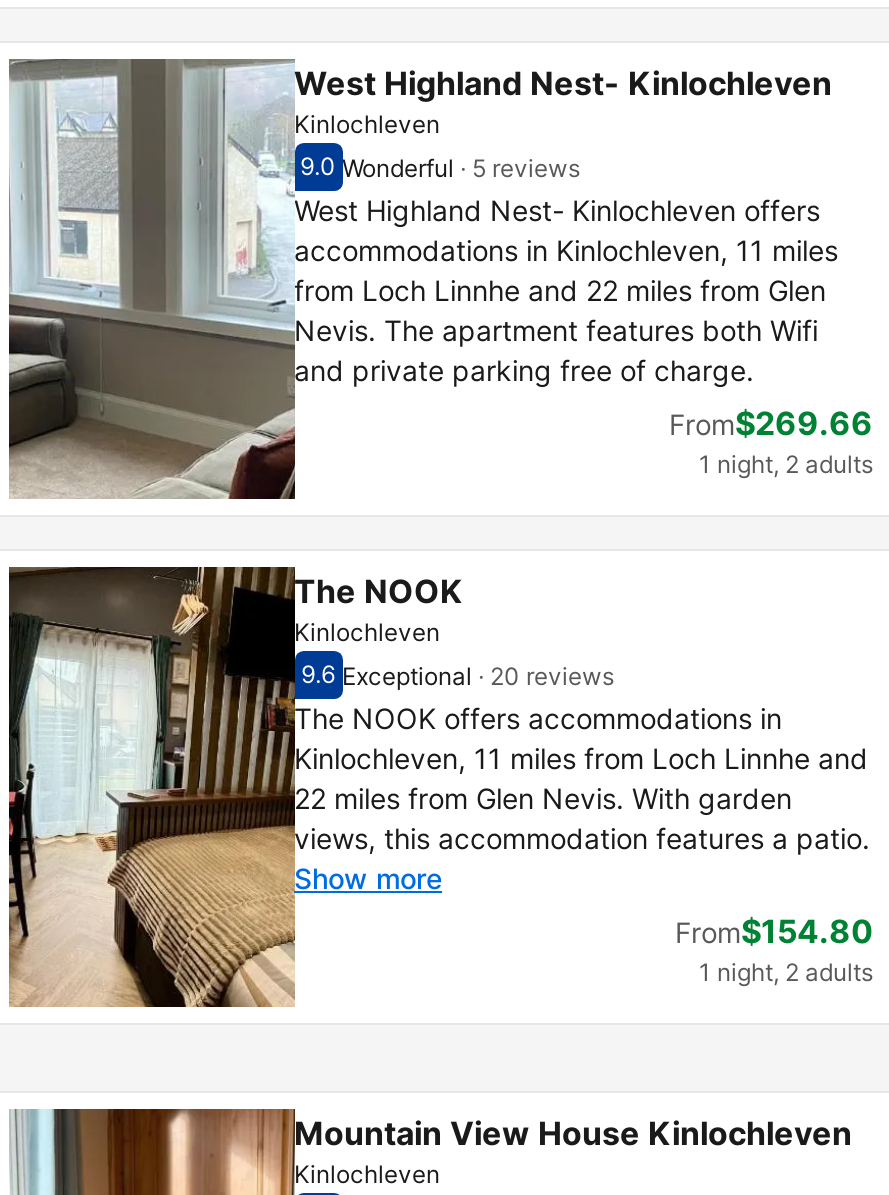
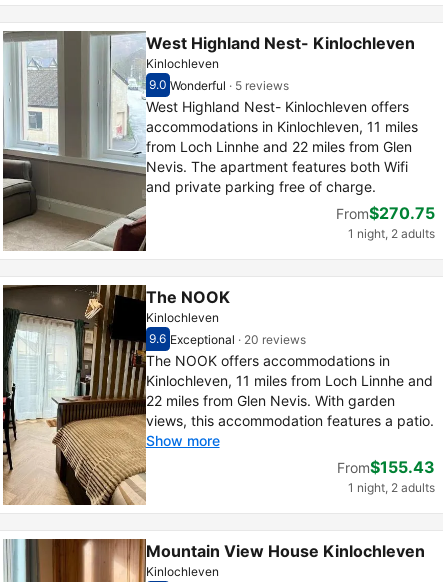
- From$269.66
+ From$270.75

- From$154.80
+ From$155.43
